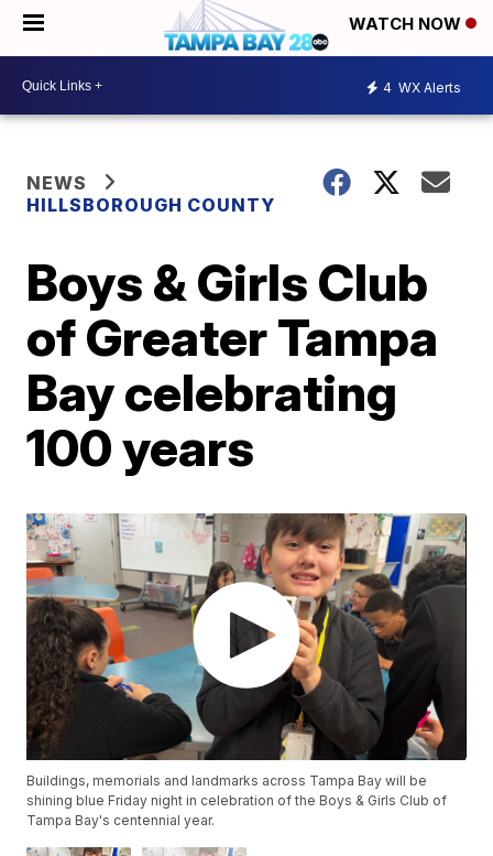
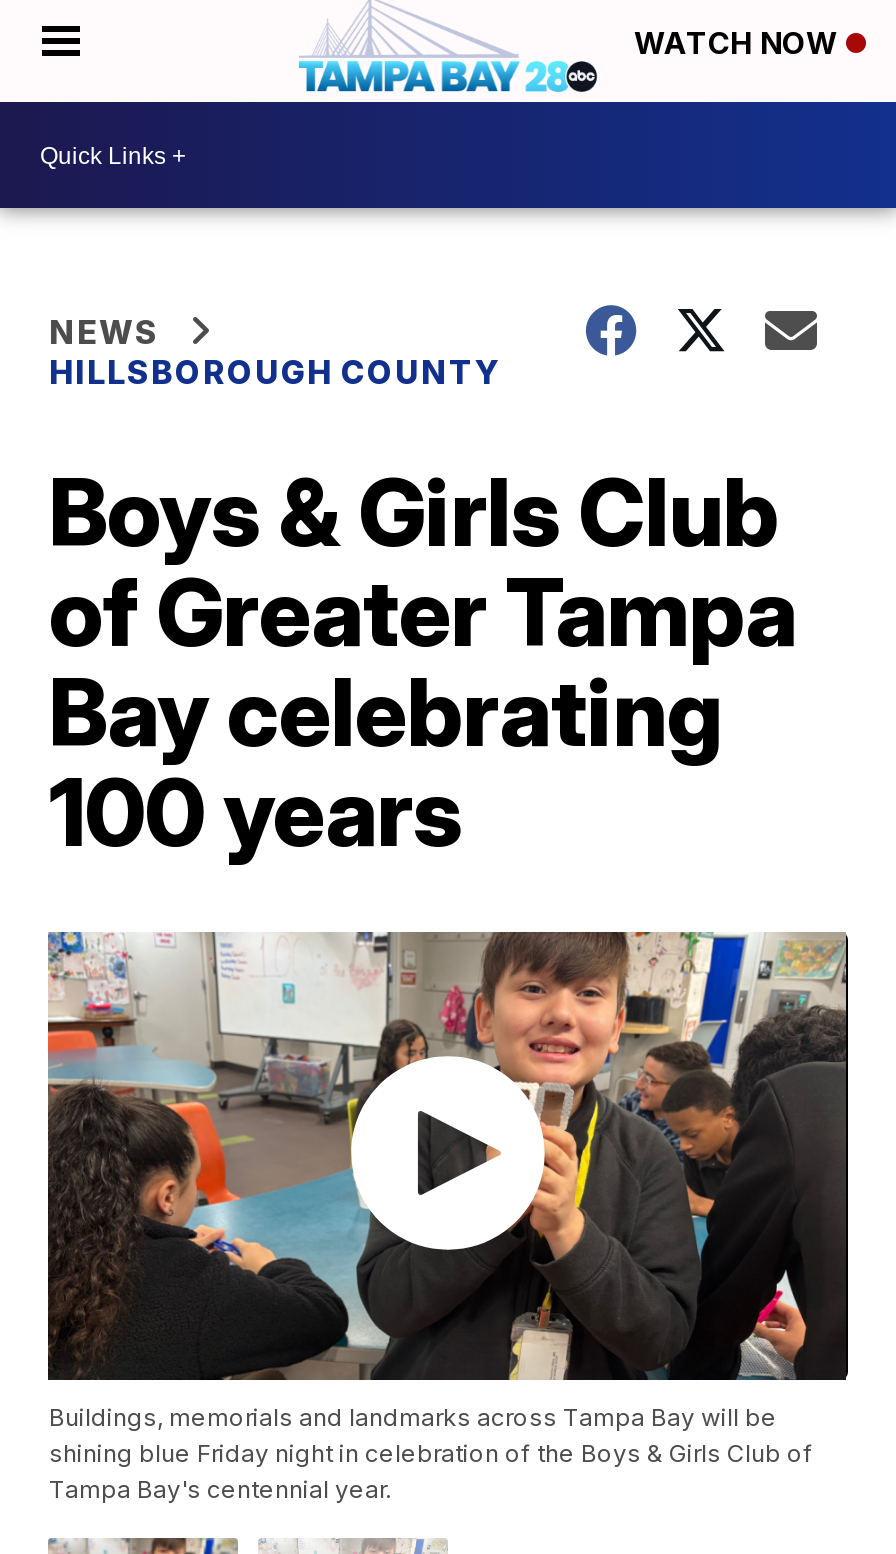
- 4 WX Alerts
